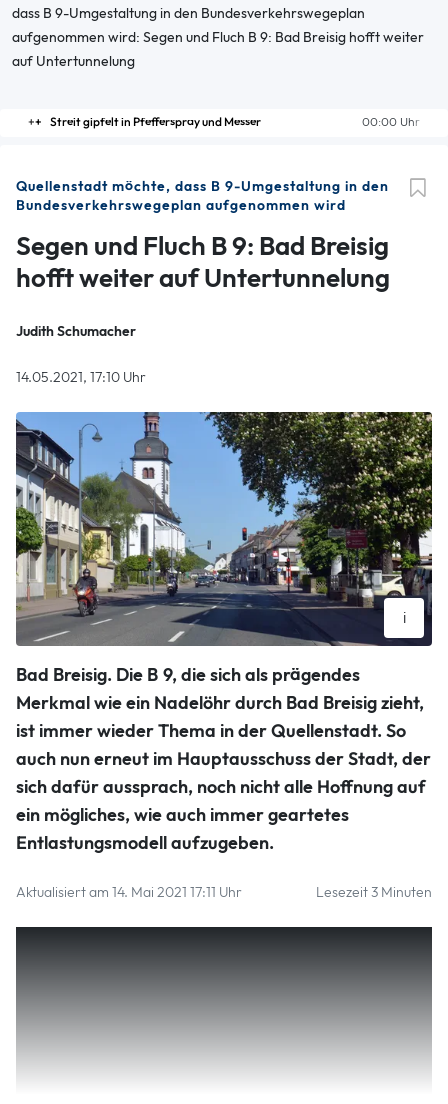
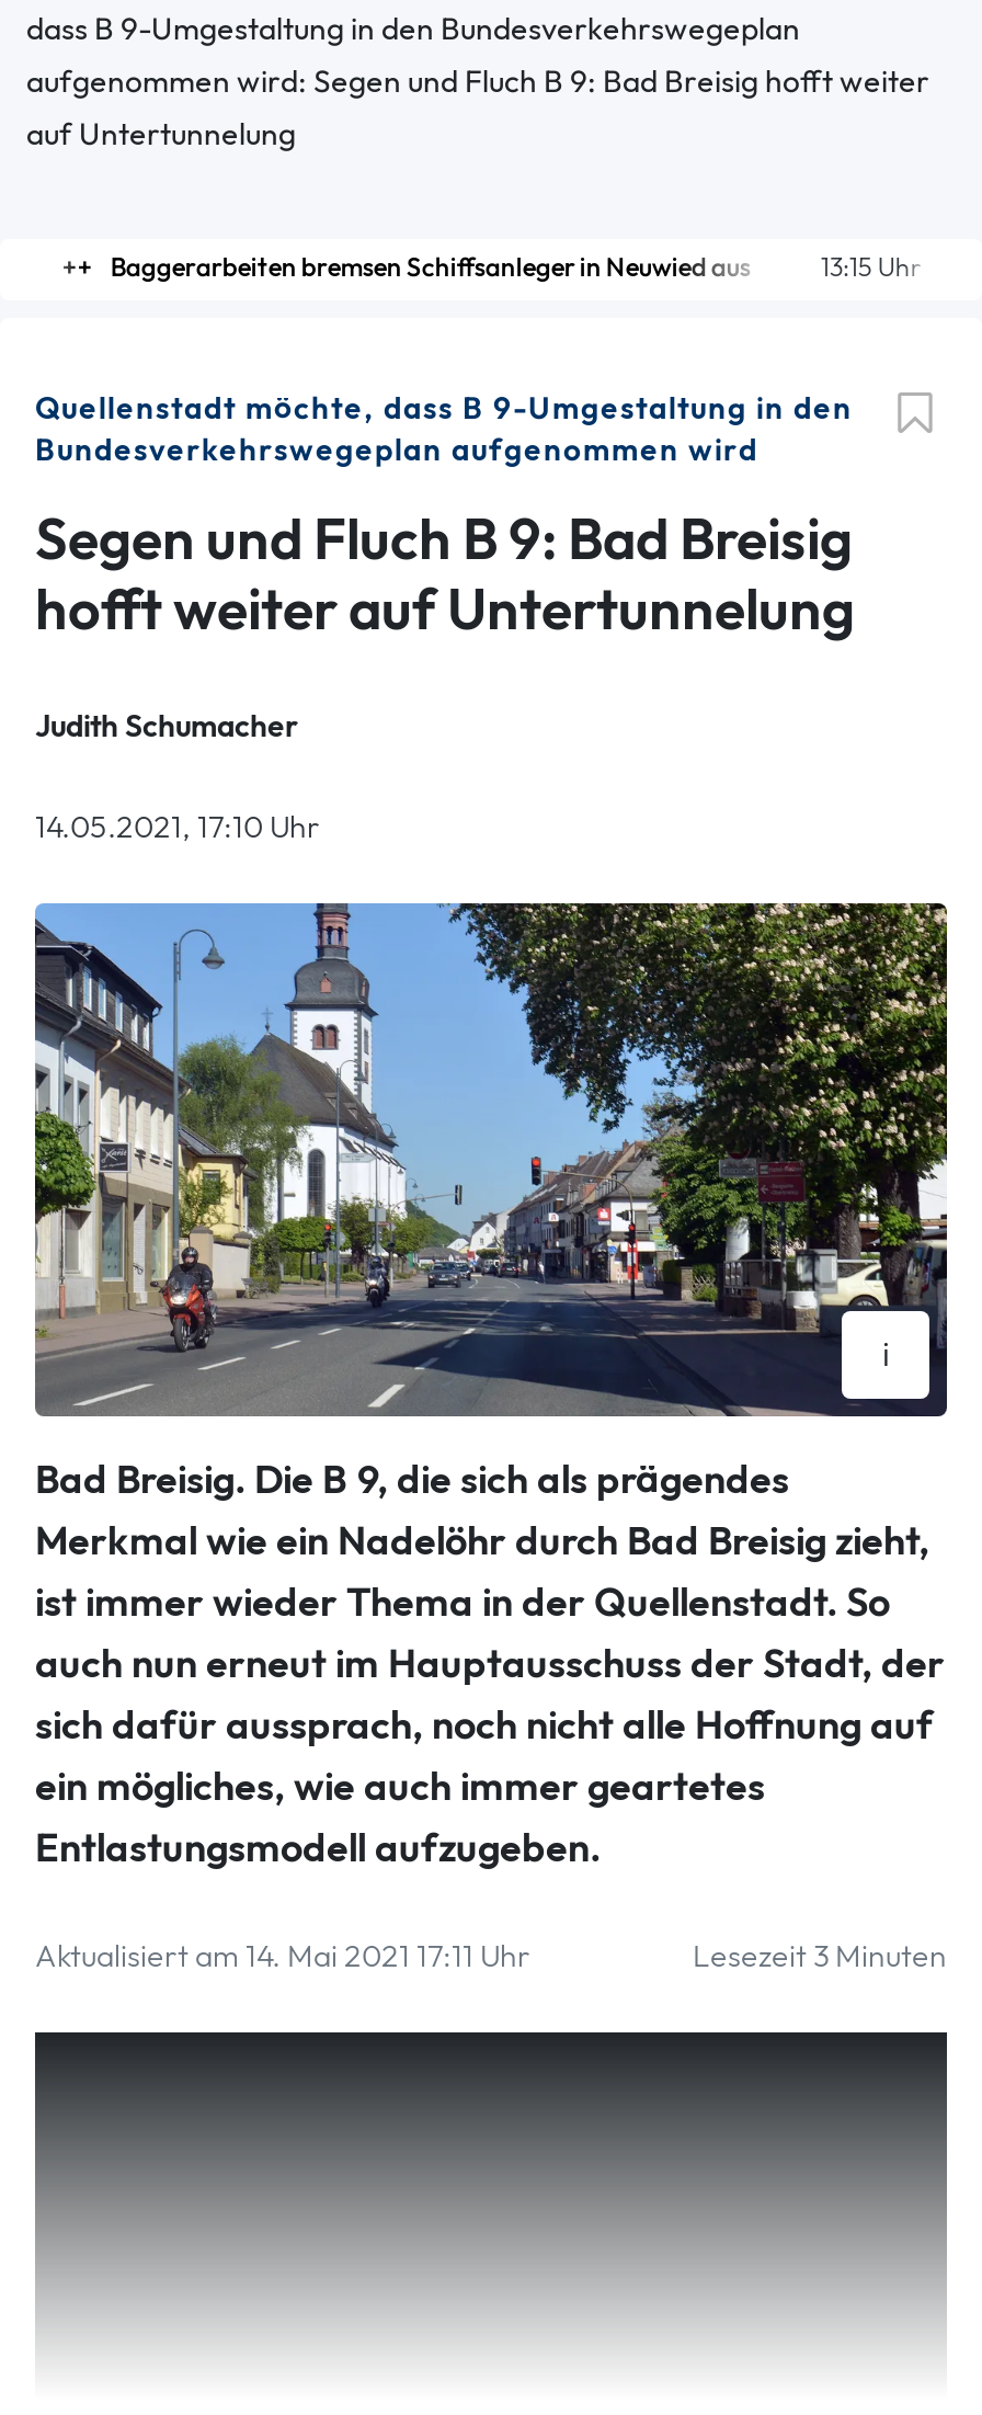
- 00:00 Uhr
- Streit gipfelt in Pfefferspray und Messer
+ 13:15 Uhr
+ Baggerarbeiten bremsen Schiffsanleger in Neuwied aus
